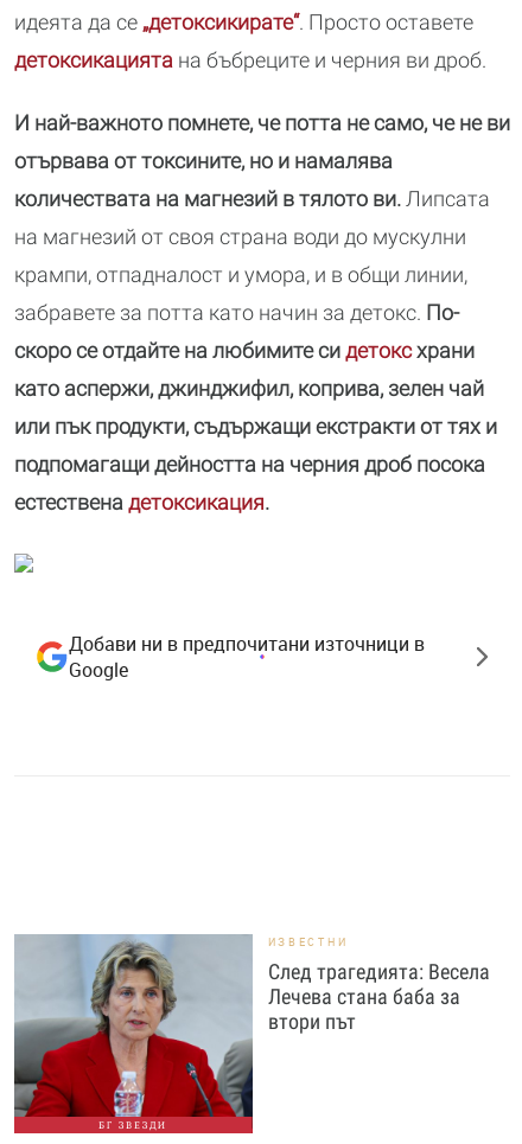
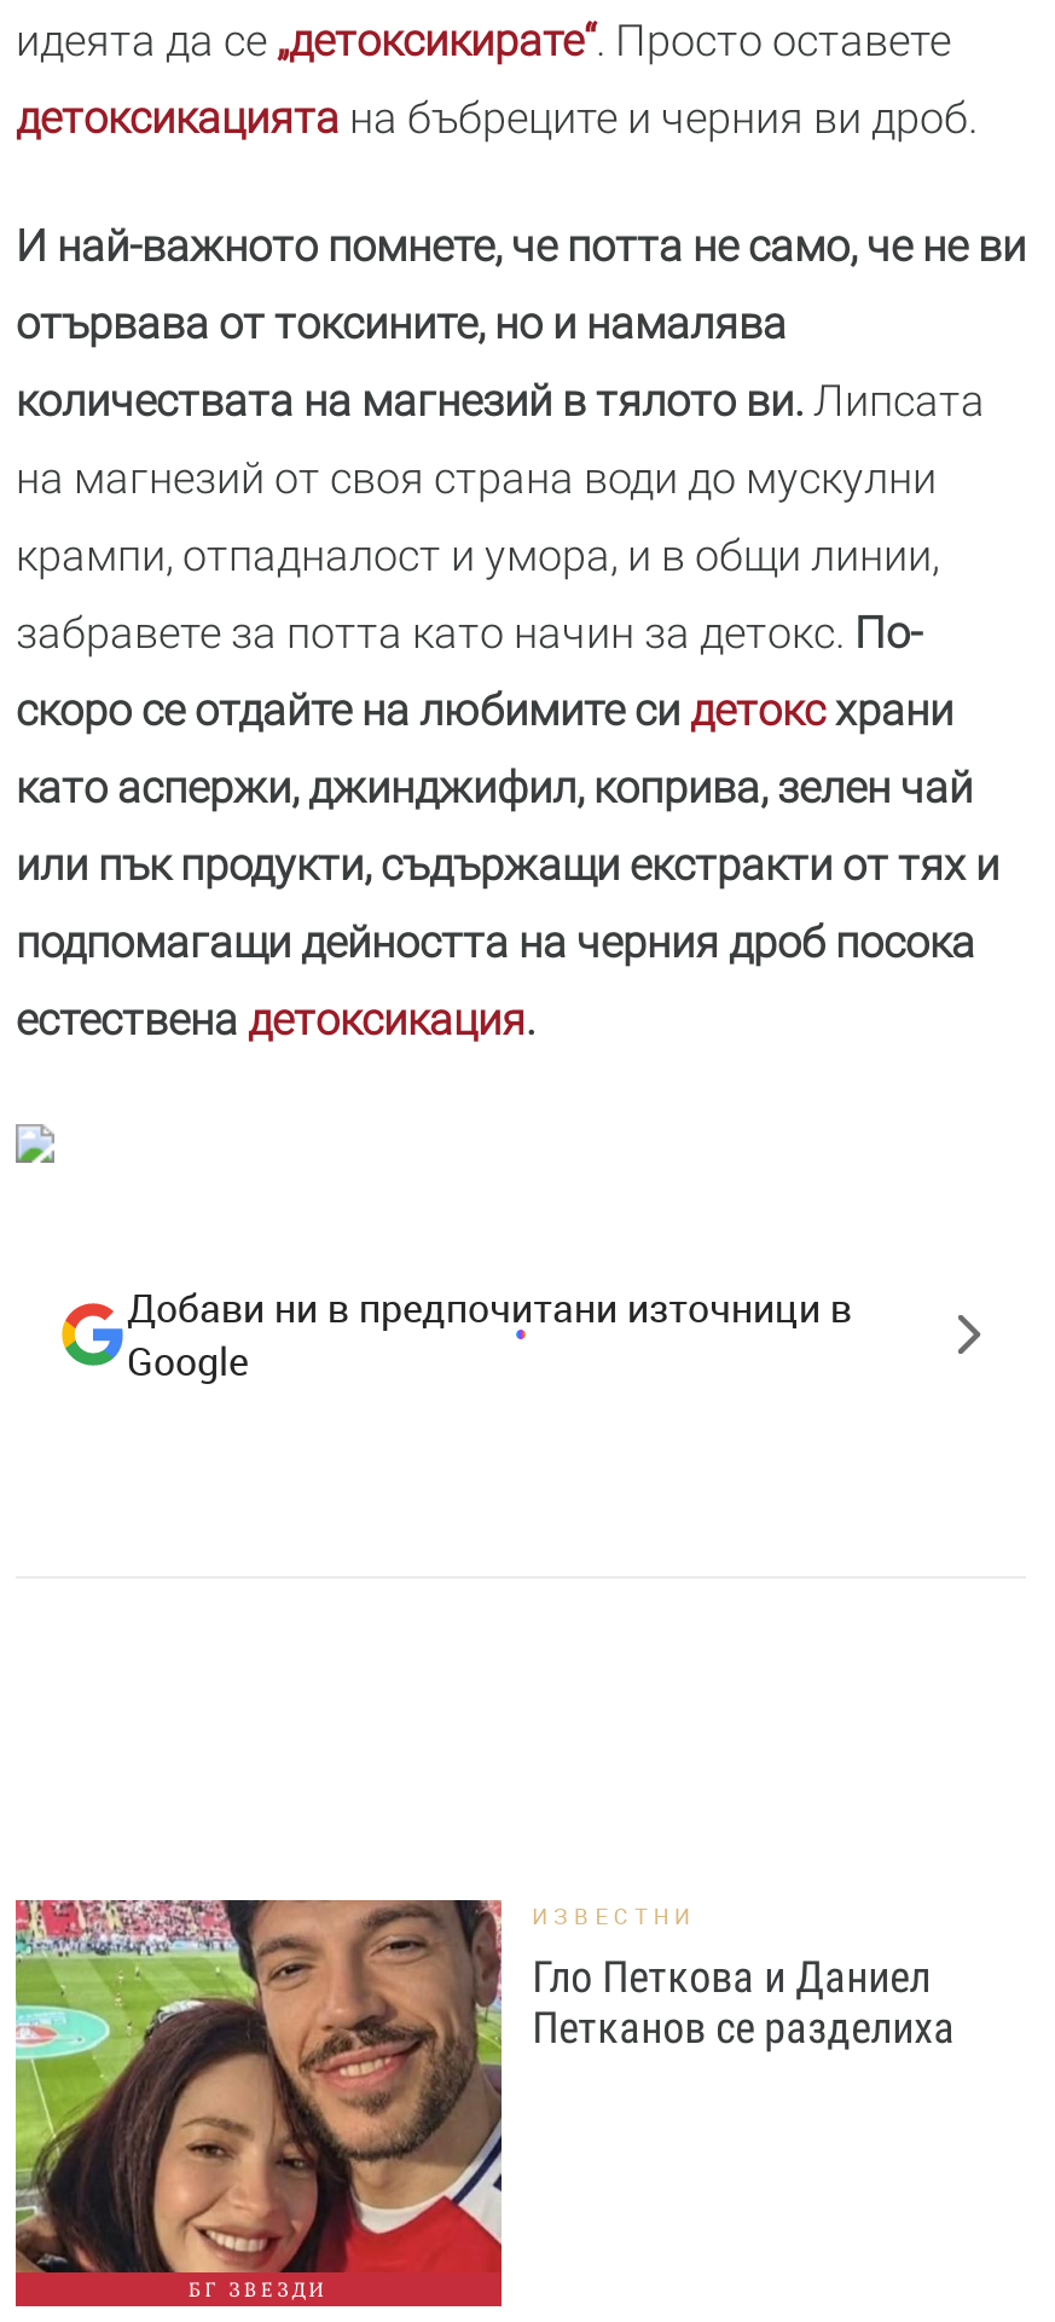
- [image]
- След трагедията: Весела
- Лечева стана баба за
- втори път
+ [image]
+ Гло Петкова и Даниел
+ Петканов се разделиха
